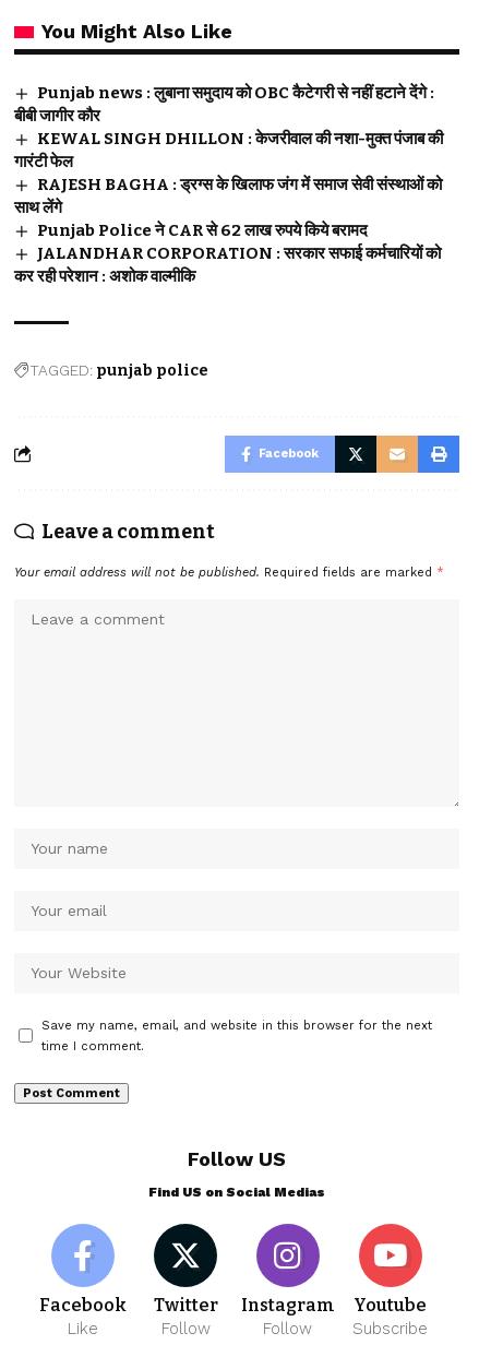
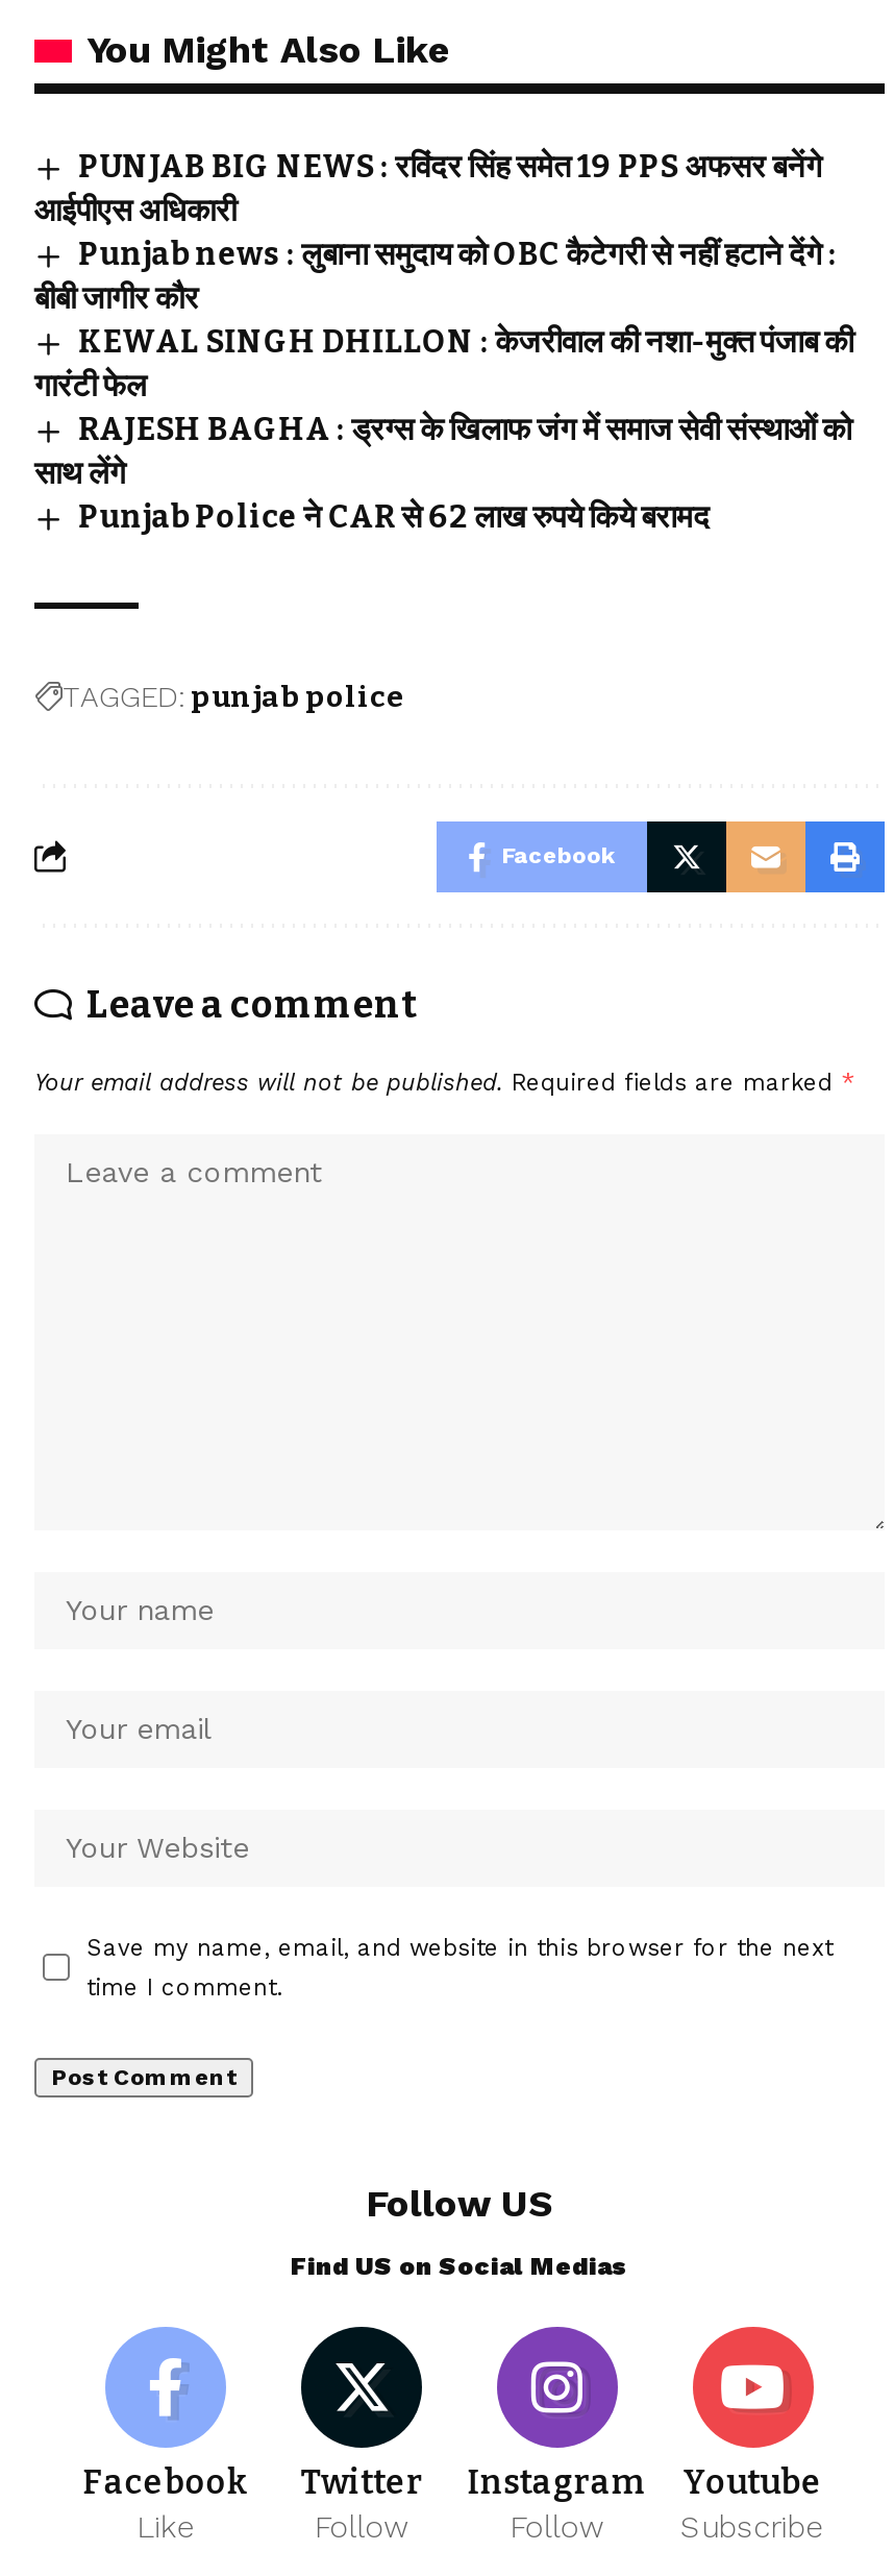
+ PUNJAB BIG NEWS : रविंदर सिंह समेत 19 PPS अफसर बनेंगे
+ आईपीएस अधिकारी

moved down: Punjab news : लुबाना समुदाय को OBC कैटेगरी से नहीं हटाने देंगे : | बीबी जागीर कौर | KEWAL SINGH DHILLON : केजरीवाल की नशा-मुक्त पंजाब की | गारंटी फेल | RAJESH BAGHA : ड्रग्स के खिलाफ जंग में समाज सेवी संस्थाओं को | साथ लेंगे | Punjab Police ने CAR से 62 लाख रुपये किये बरामद

- JALANDHAR CORPORATION : सरकार सफाई कर्मचारियों को
- कर रही परेशान : अशोक वाल्मीकि
